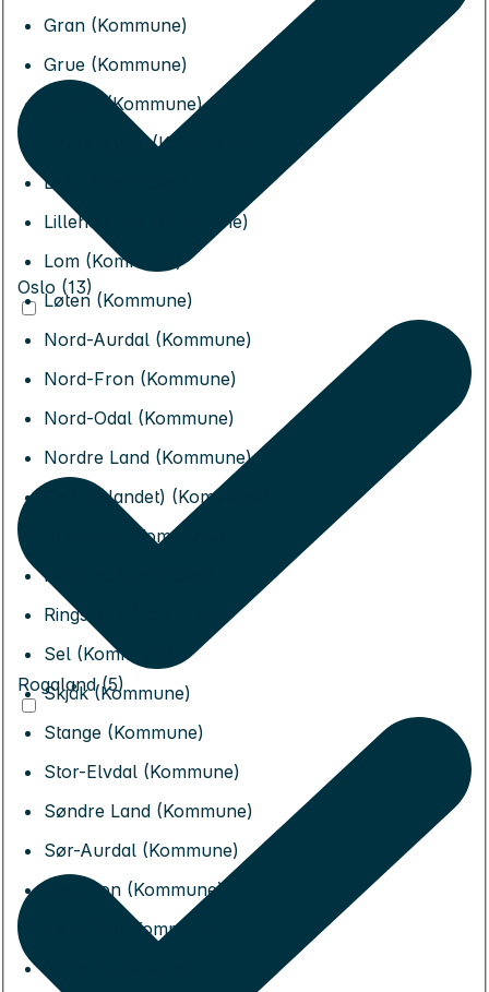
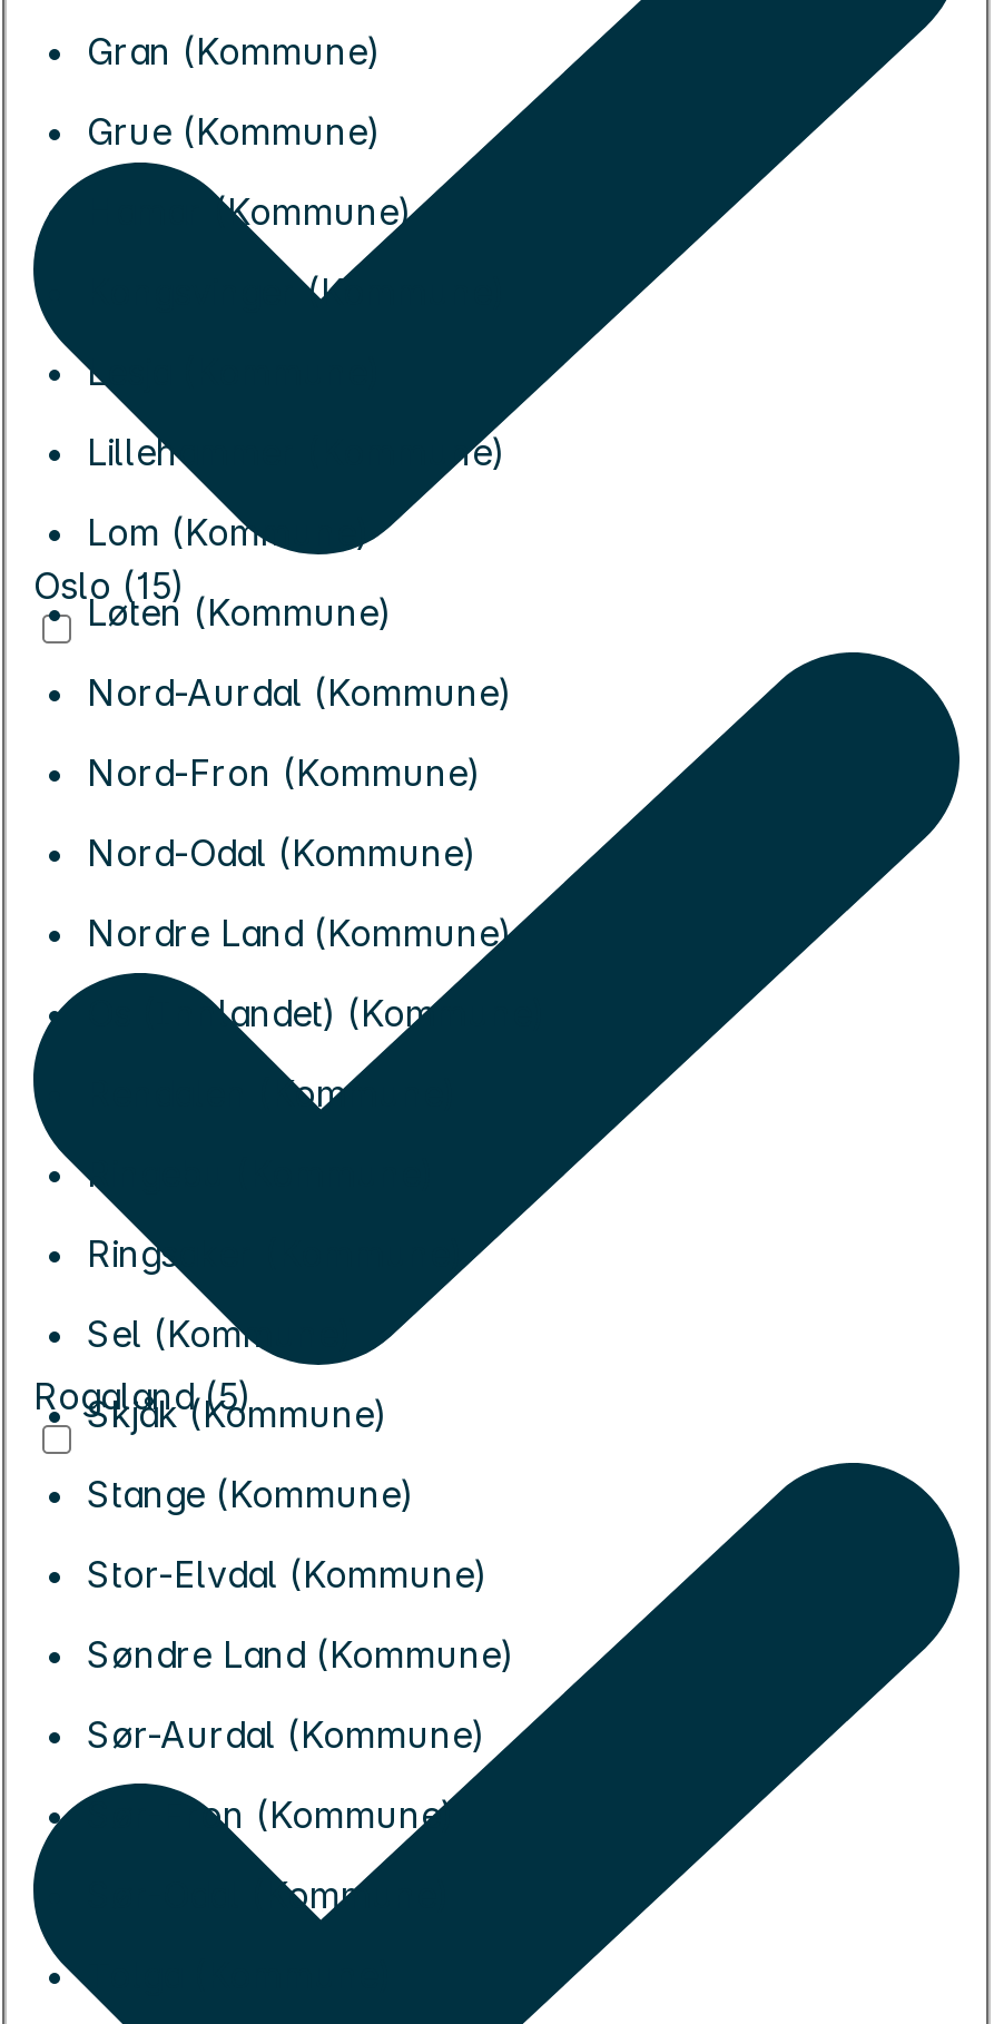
- Oslo (13)
+ Oslo (15)
